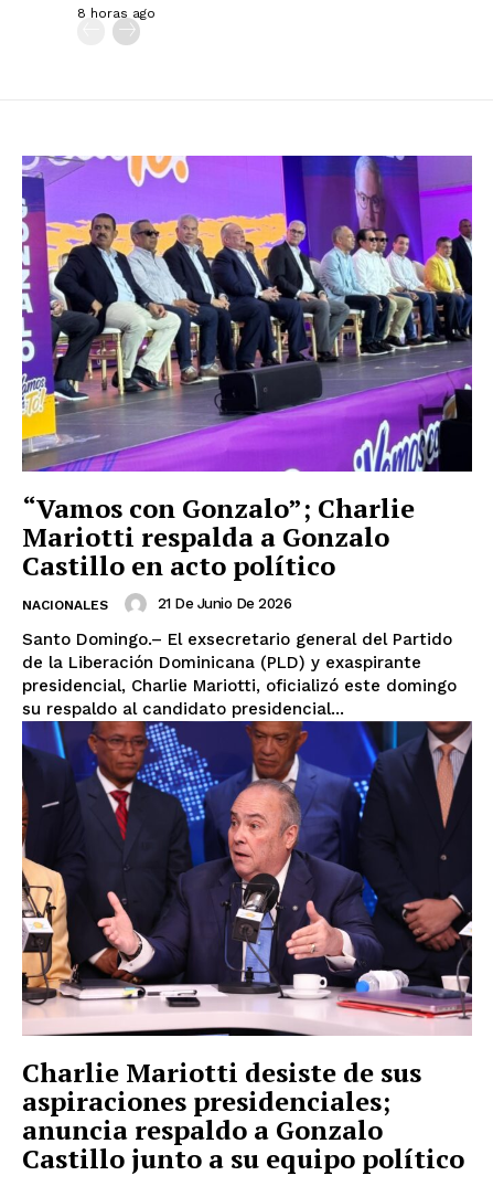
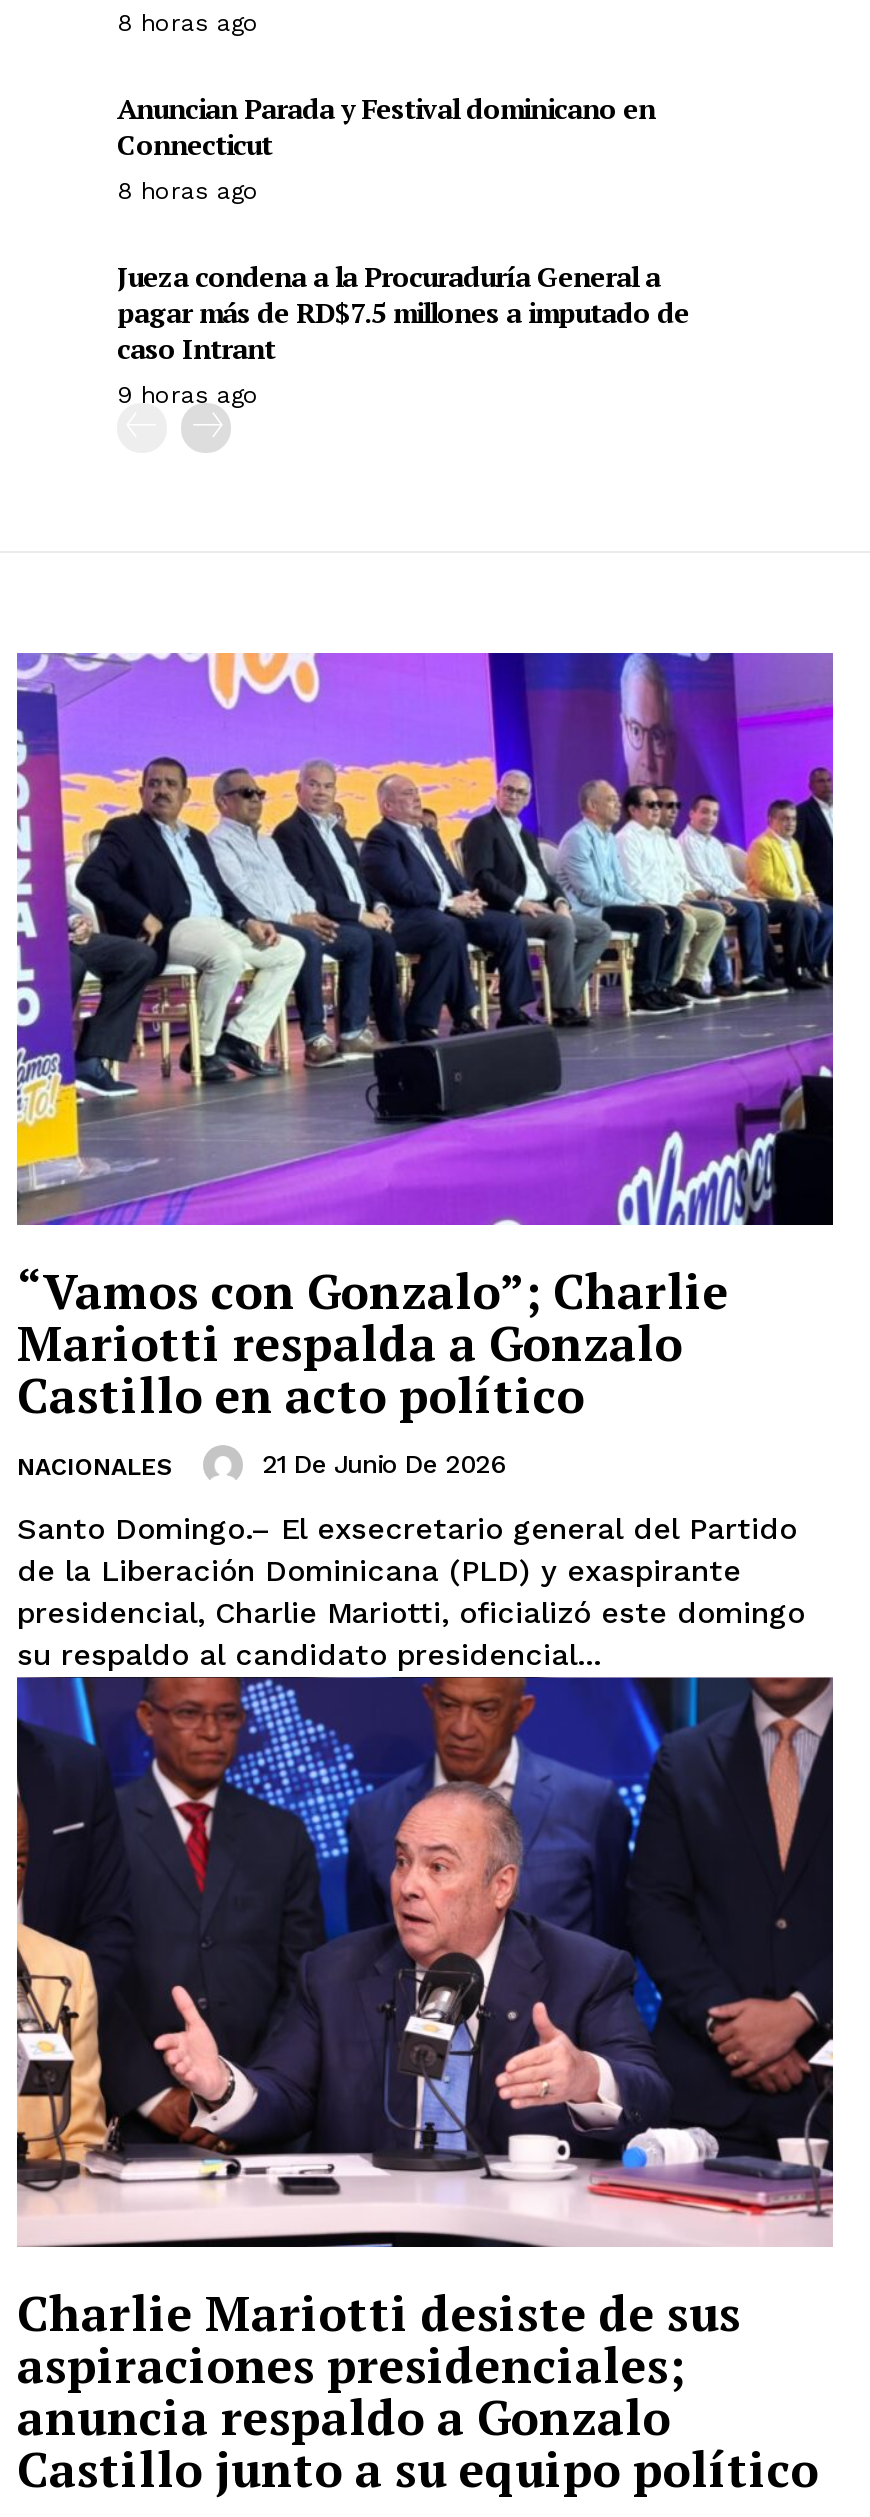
+ Anuncian Parada y Festival dominicano en
+ Connecticut
+ 8 horas ago
+ Jueza condena a la Procuraduría General a
+ pagar más de RD$7.5 millones a imputado de
+ caso Intrant
+ 9 horas ago
